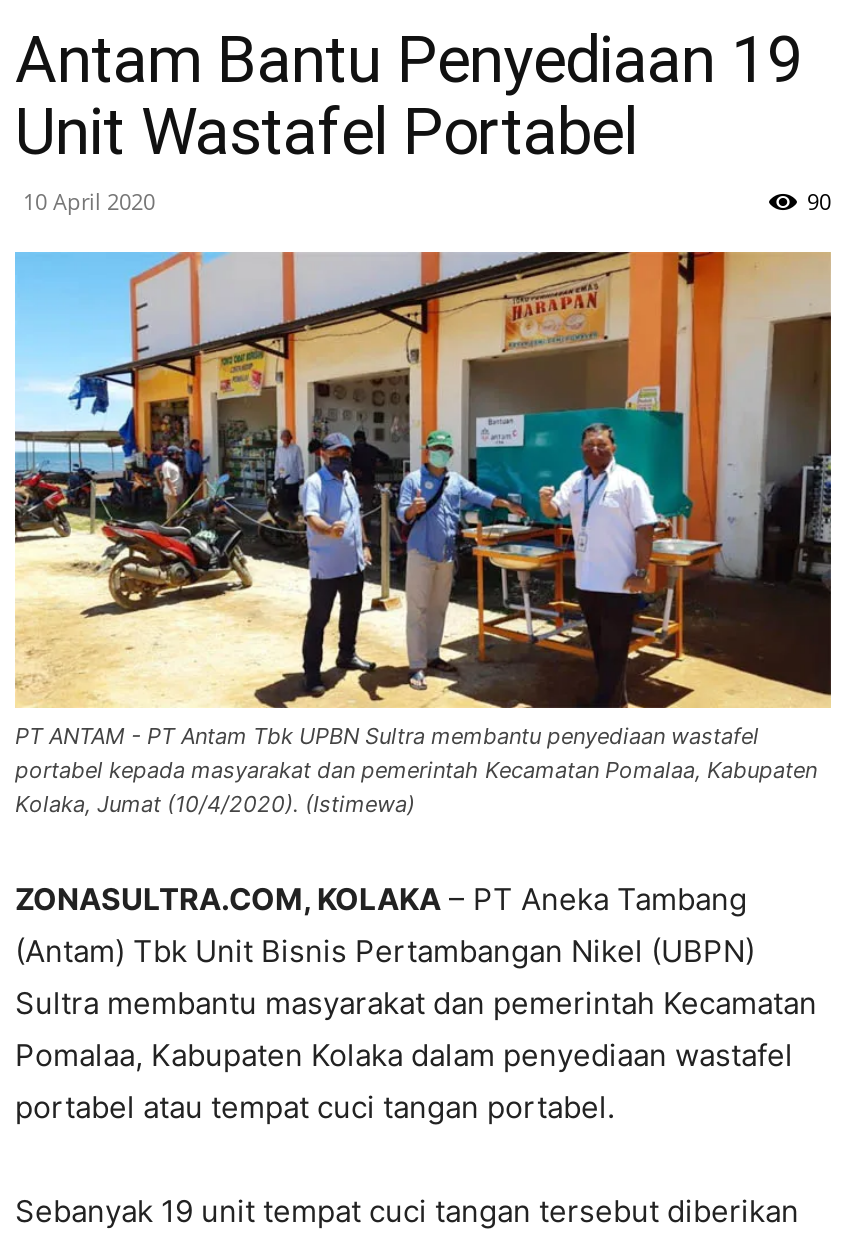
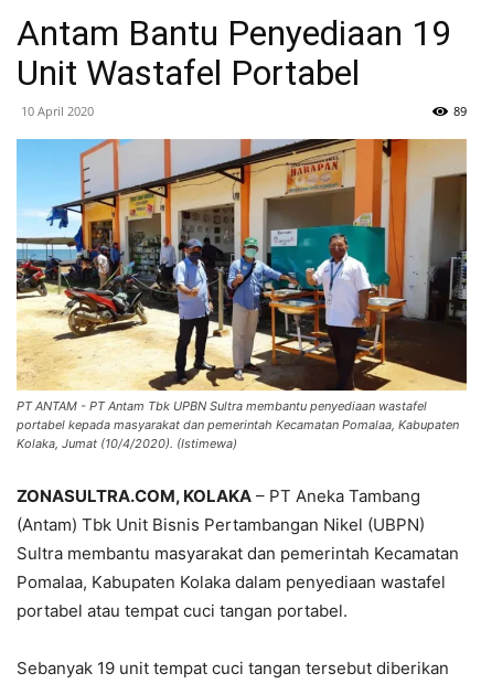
- 90
+ 89
